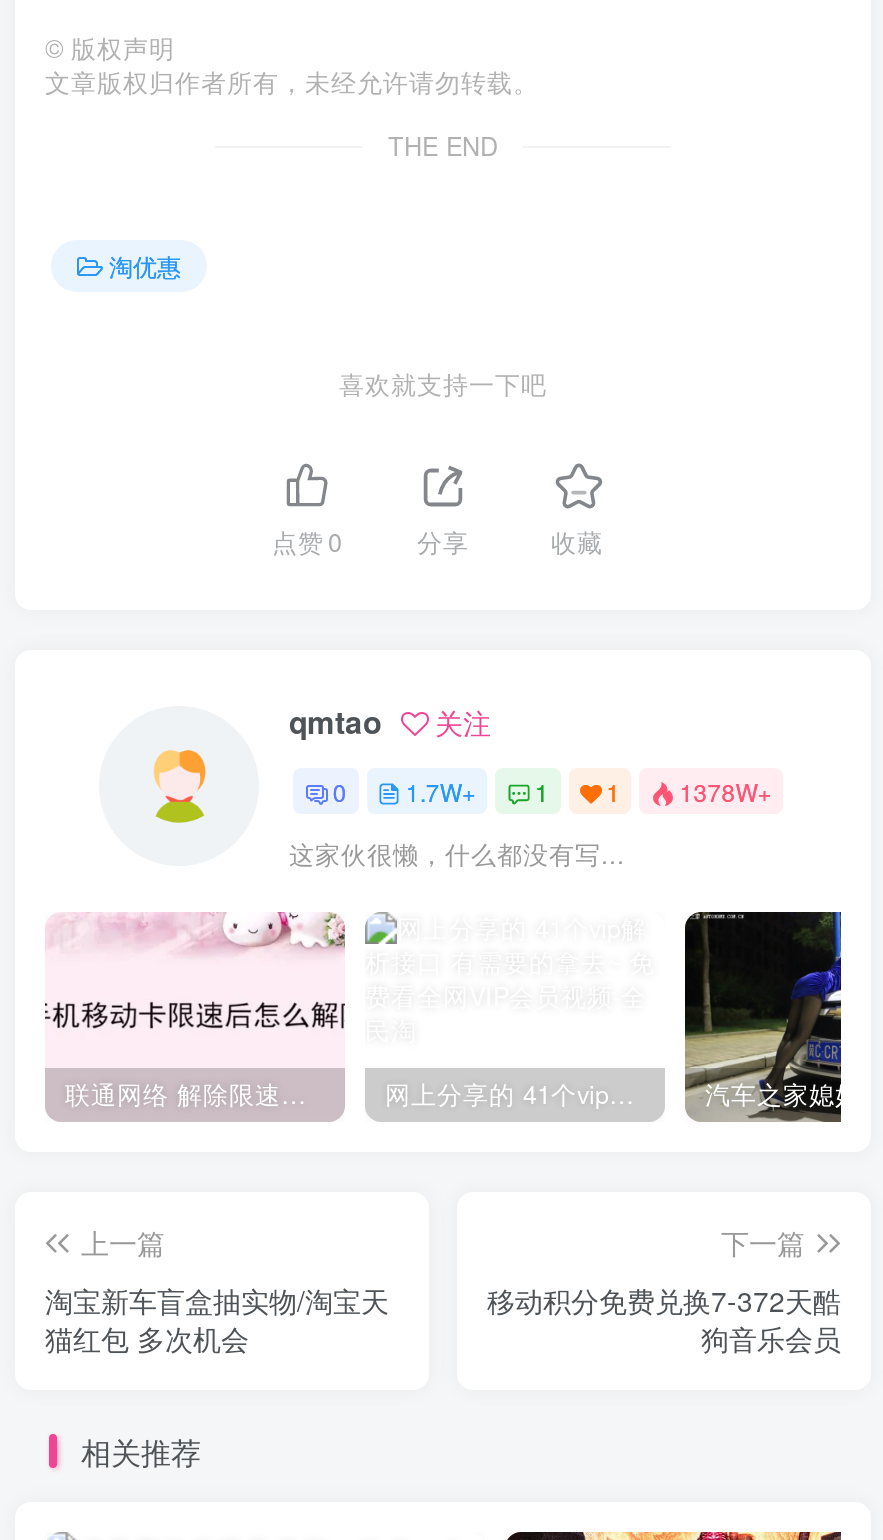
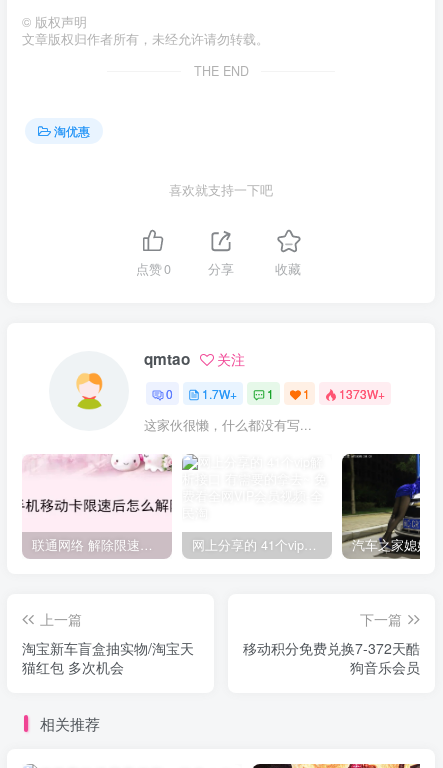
- 0 1.7W+ 1 1 1378W+
+ 0 1.7W+ 1 1 1373W+
